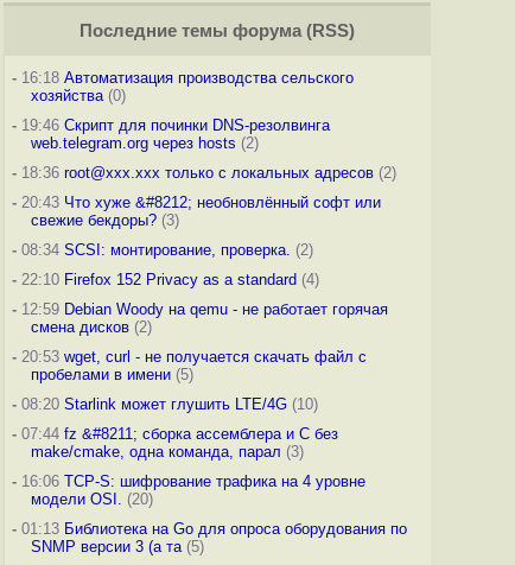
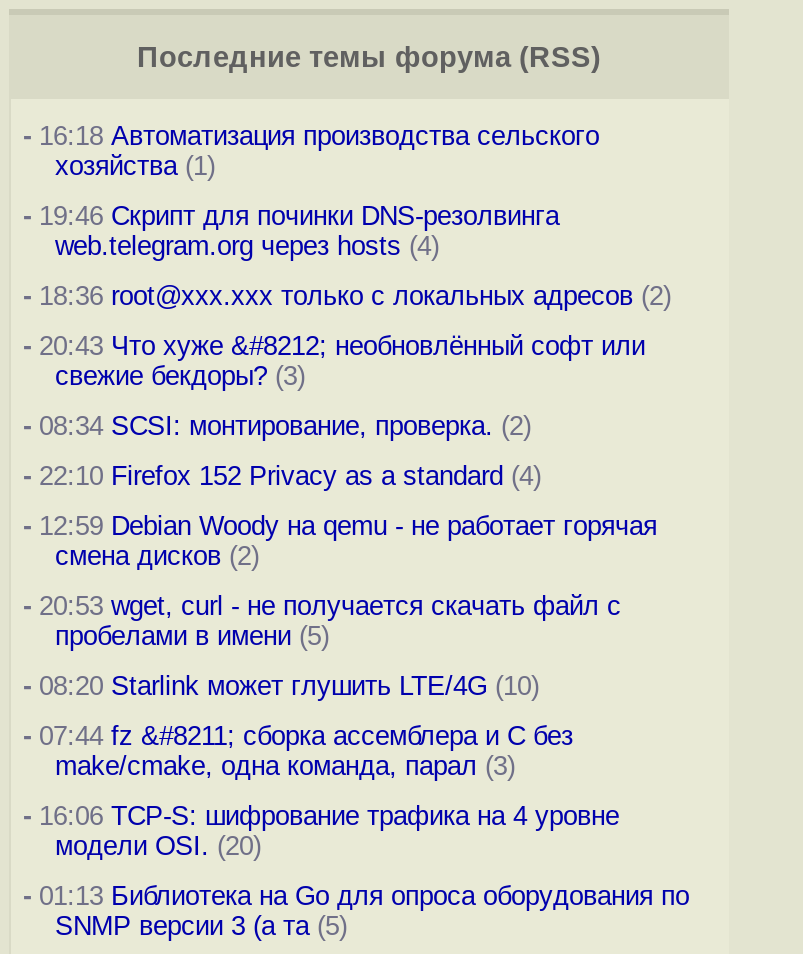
- хозяйства (0)
+ хозяйства (1)

- web.telegram.org через hosts (2)
+ web.telegram.org через hosts (4)
